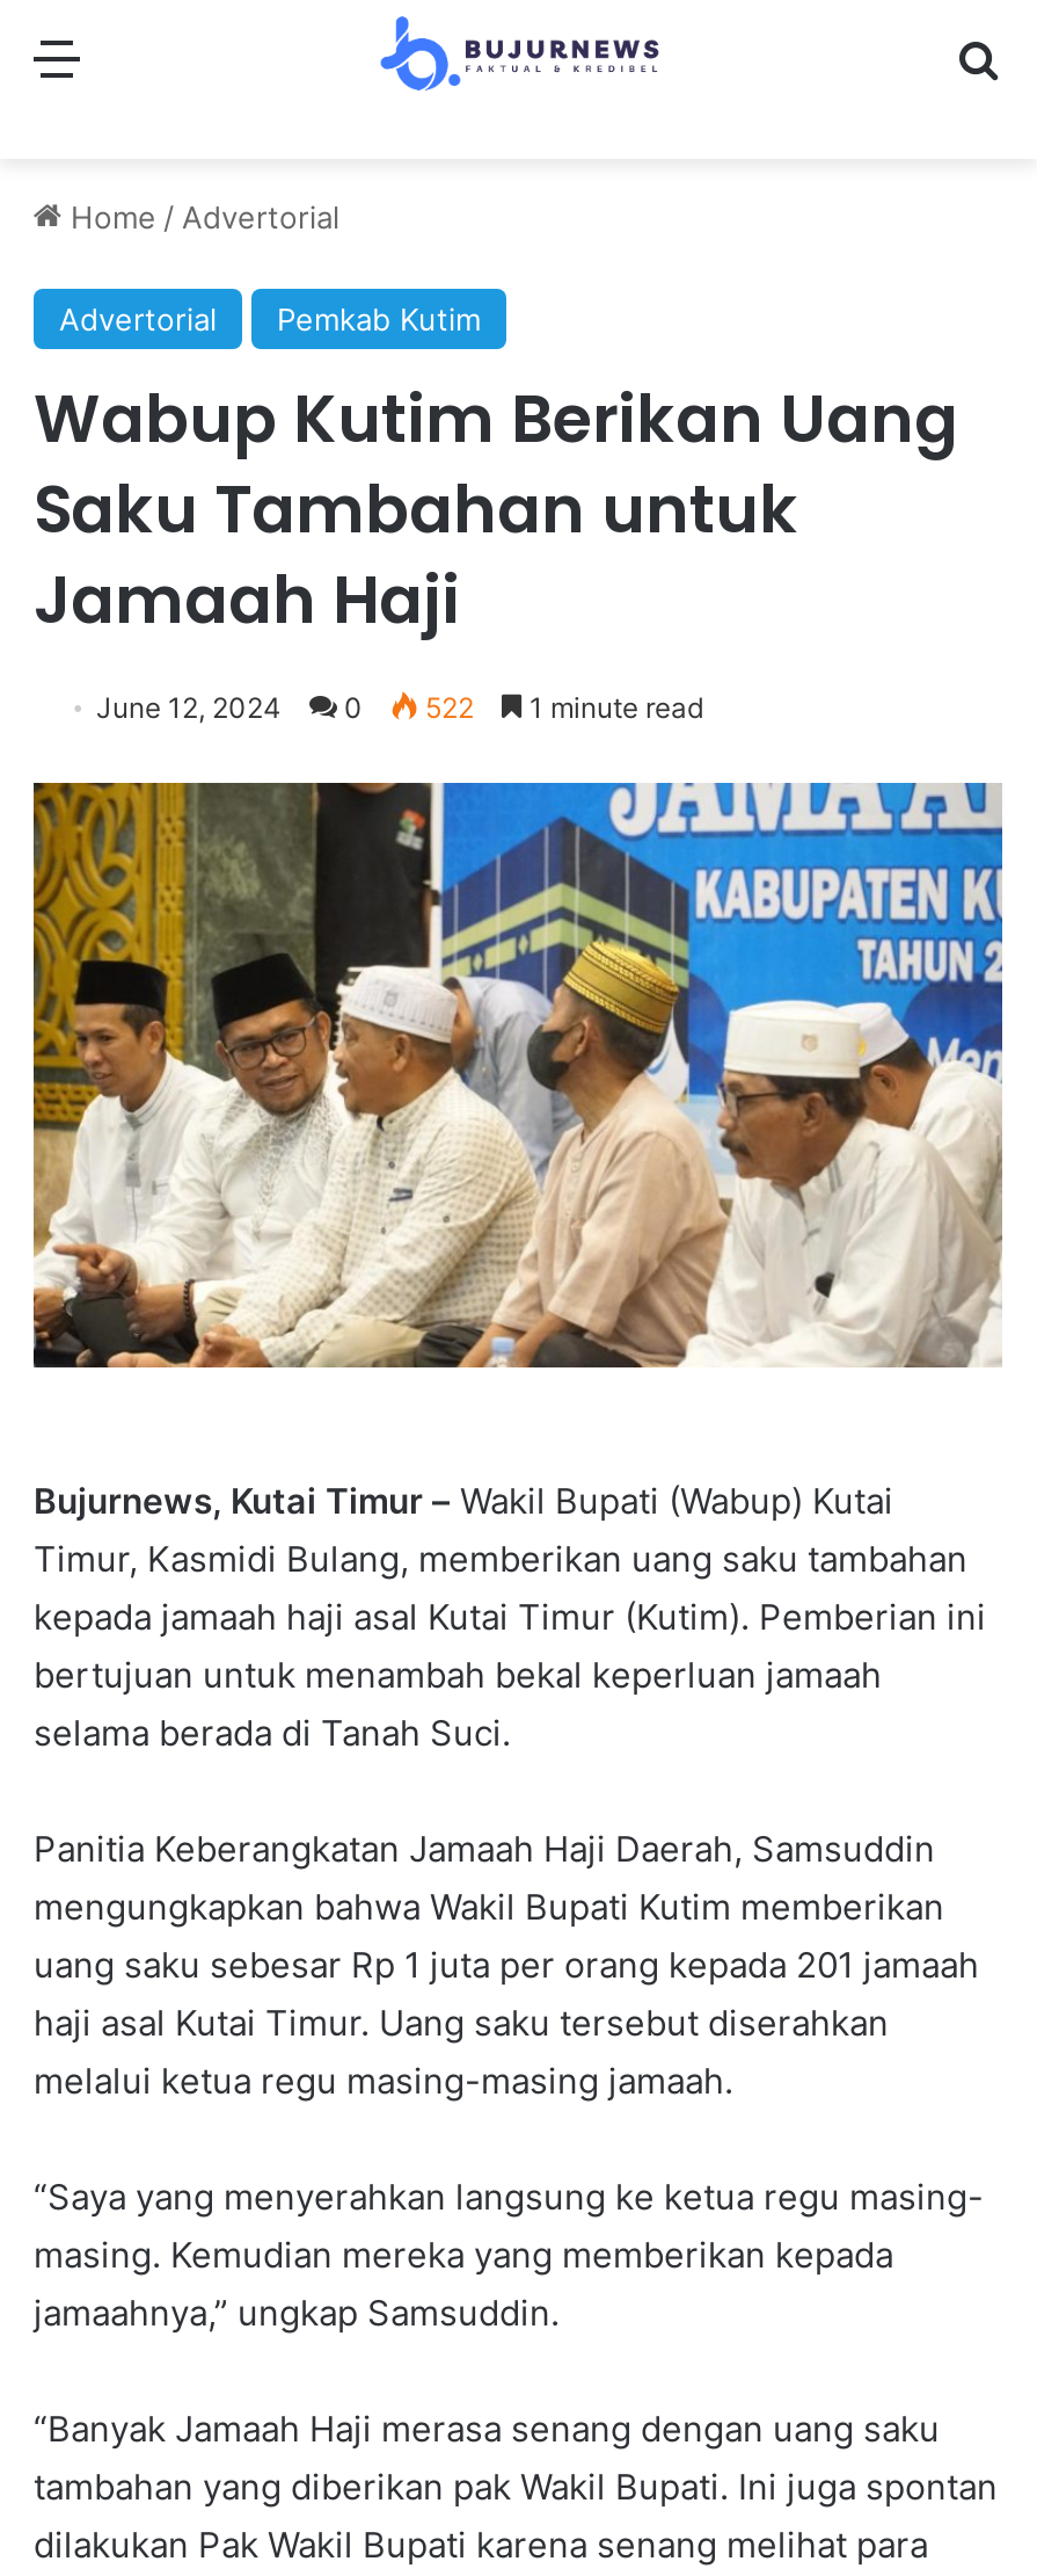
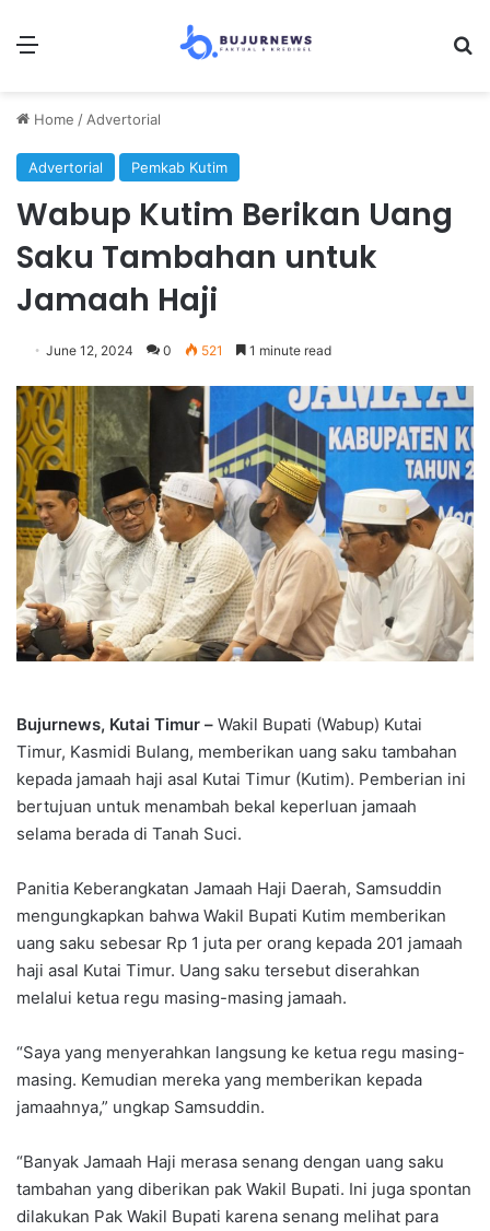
- June 12, 2024 0 522 1 minute read
+ June 12, 2024 0 521 1 minute read
